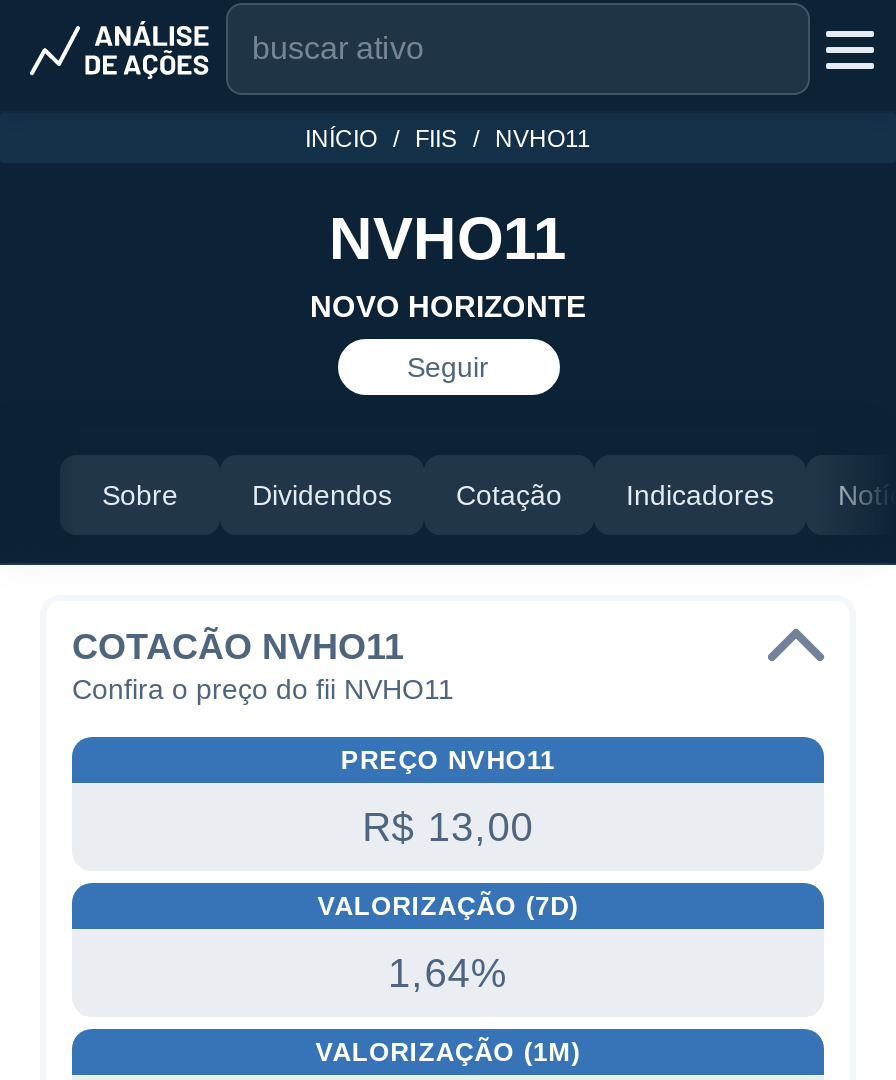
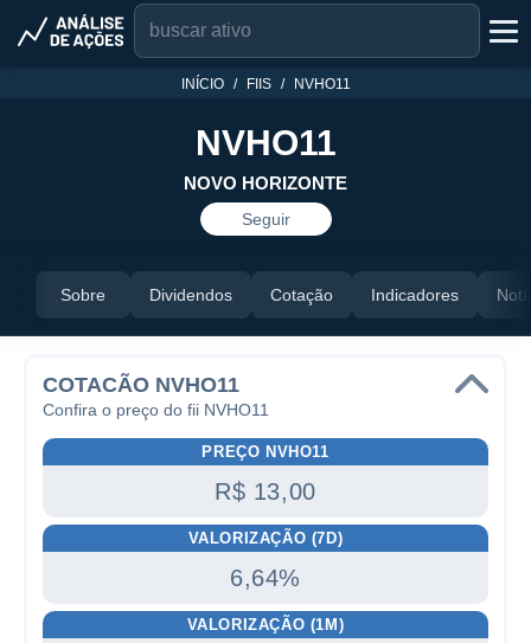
- 1,64%
+ 6,64%
